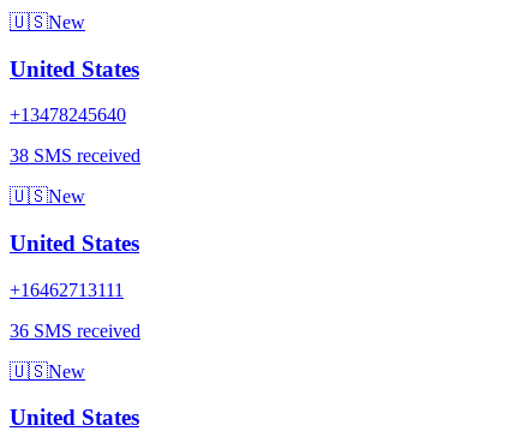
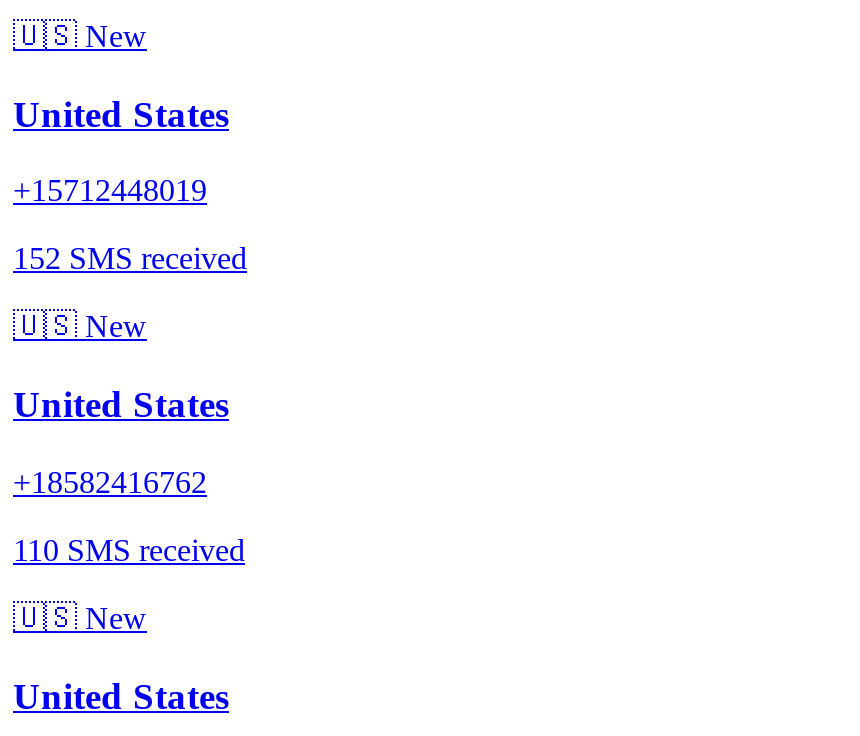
- +13478245640
+ +15712448019

- 38 SMS received
+ 152 SMS received

- +16462713111
+ +18582416762

- 36 SMS received
+ 110 SMS received
